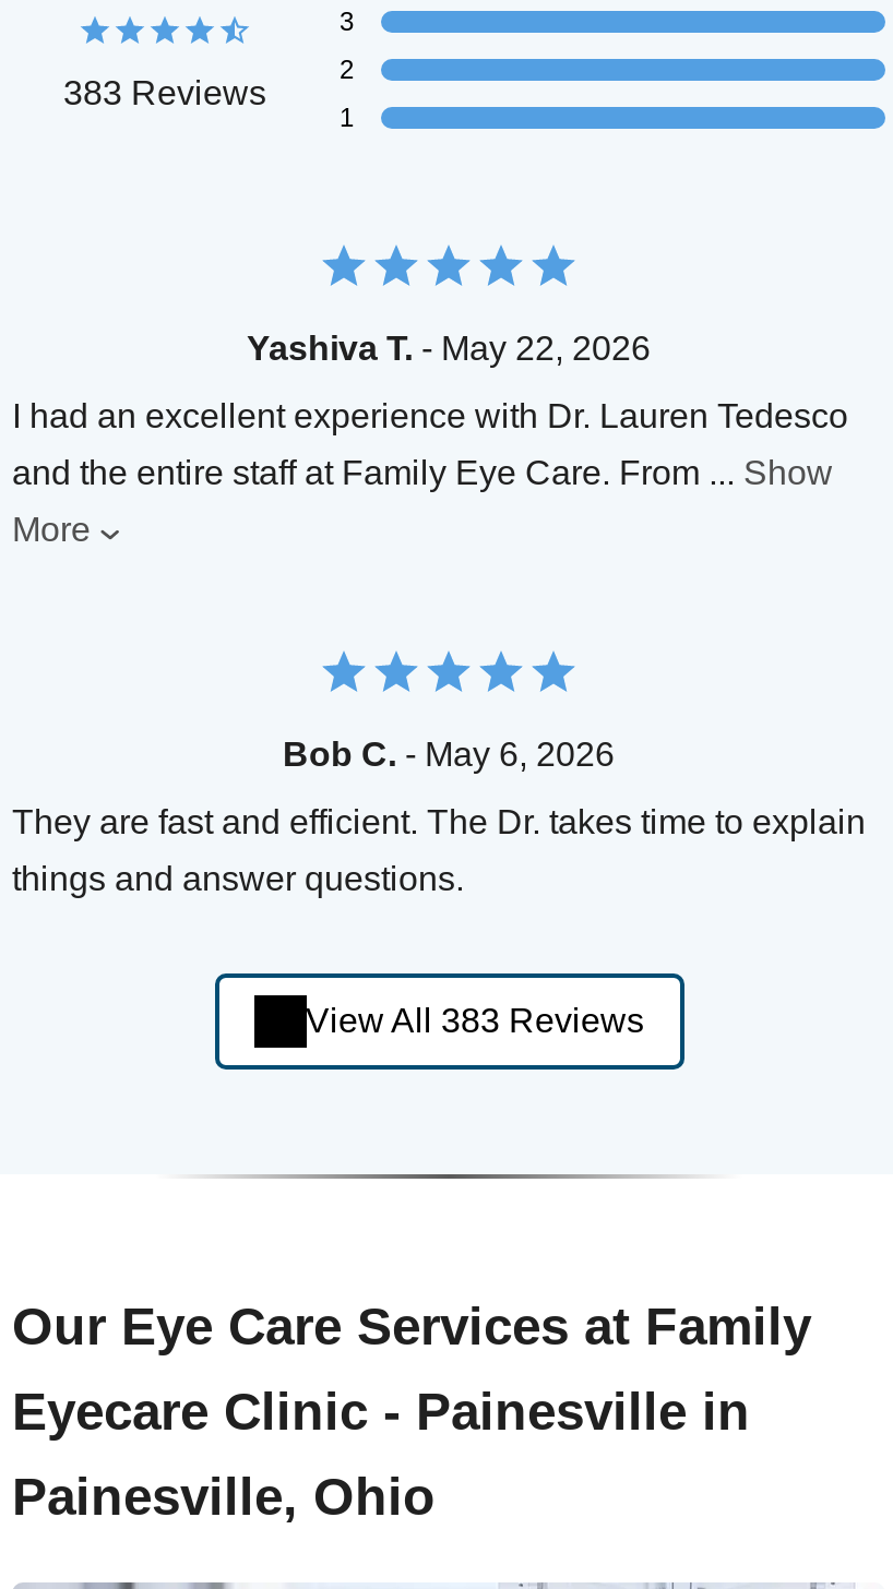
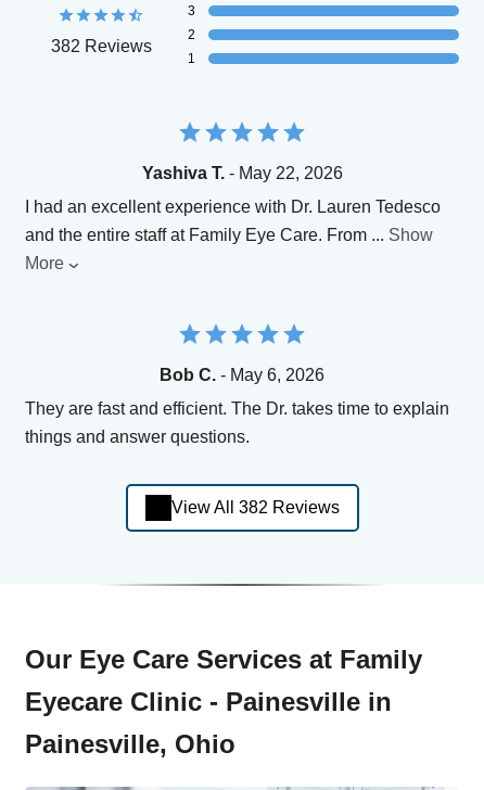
- 383 Reviews
+ 382 Reviews

- View All 383 Reviews
+ View All 382 Reviews
